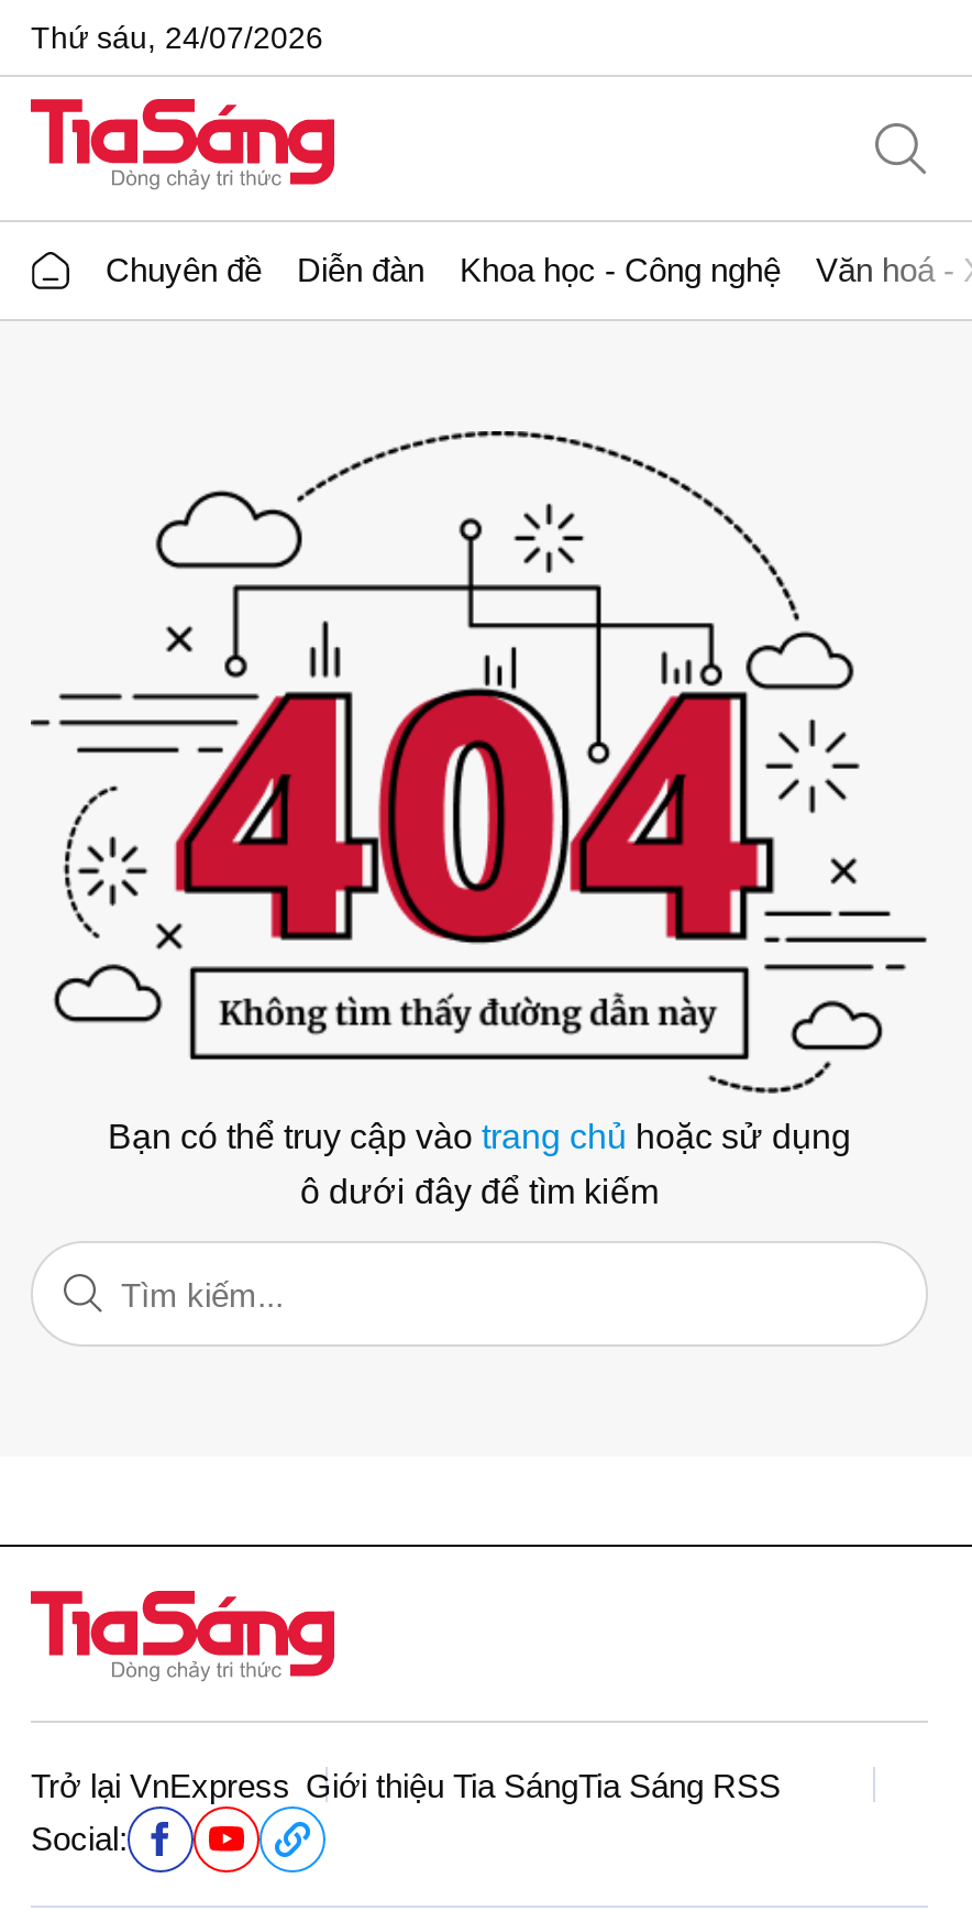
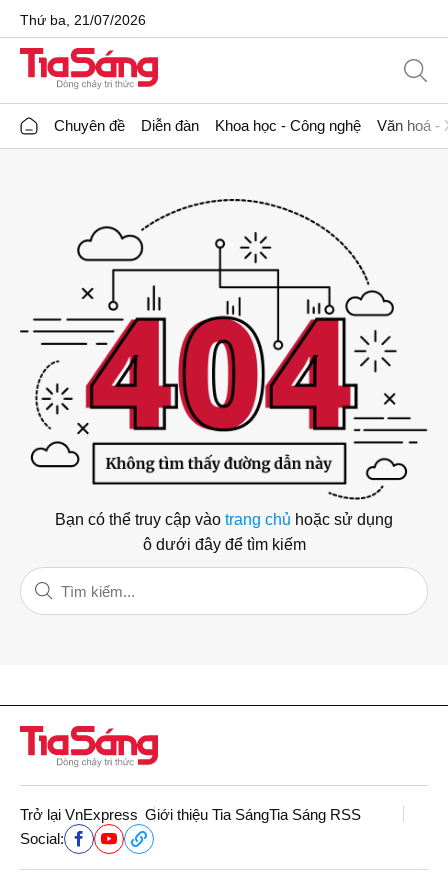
- Thứ sáu, 24/07/2026
+ Thứ ba, 21/07/2026
